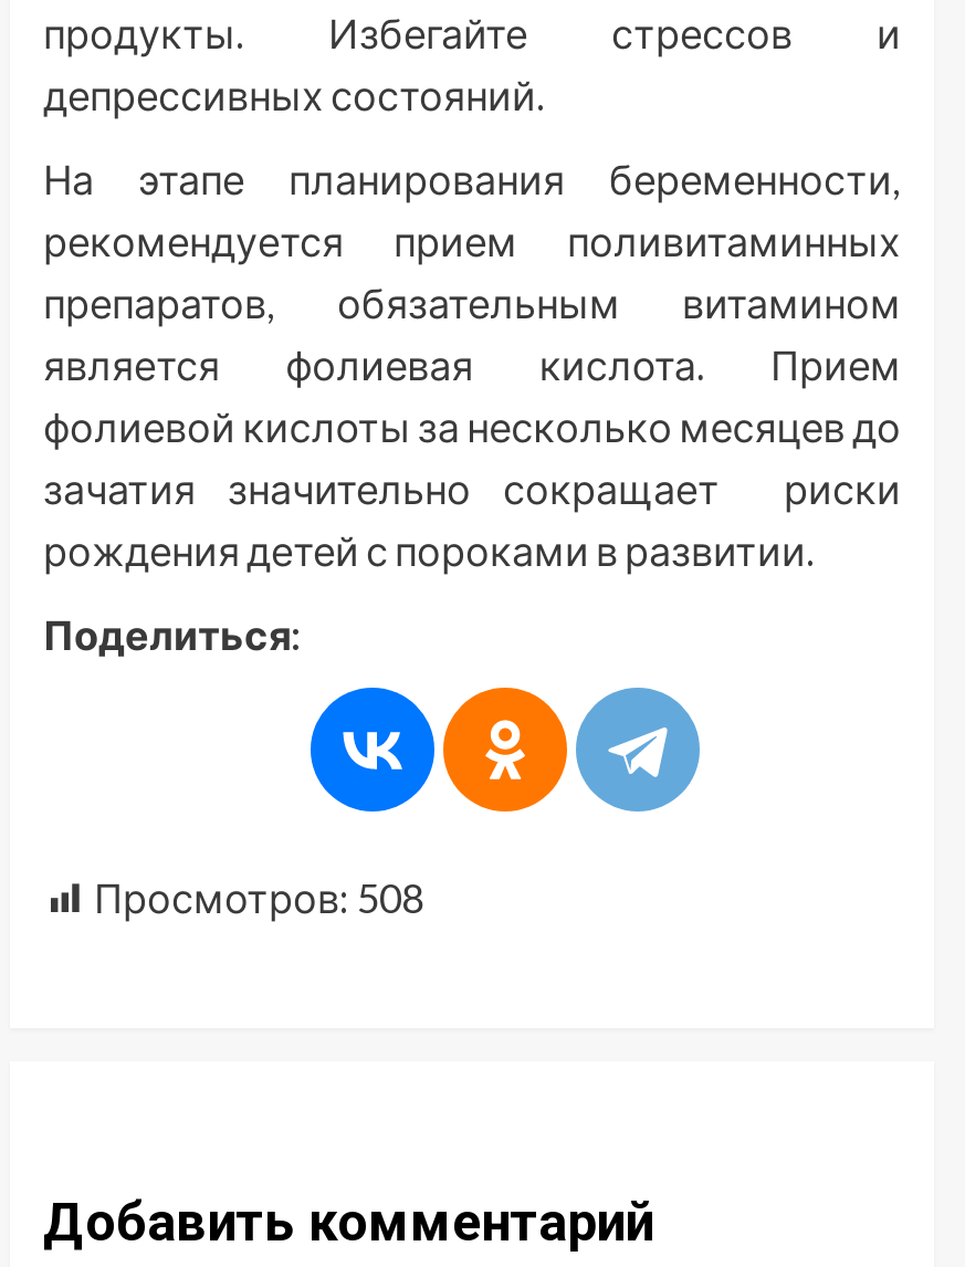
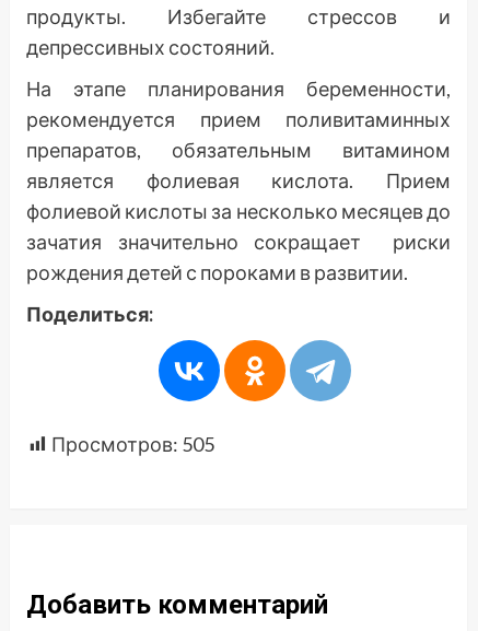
- Просмотров: 508
+ Просмотров: 505
